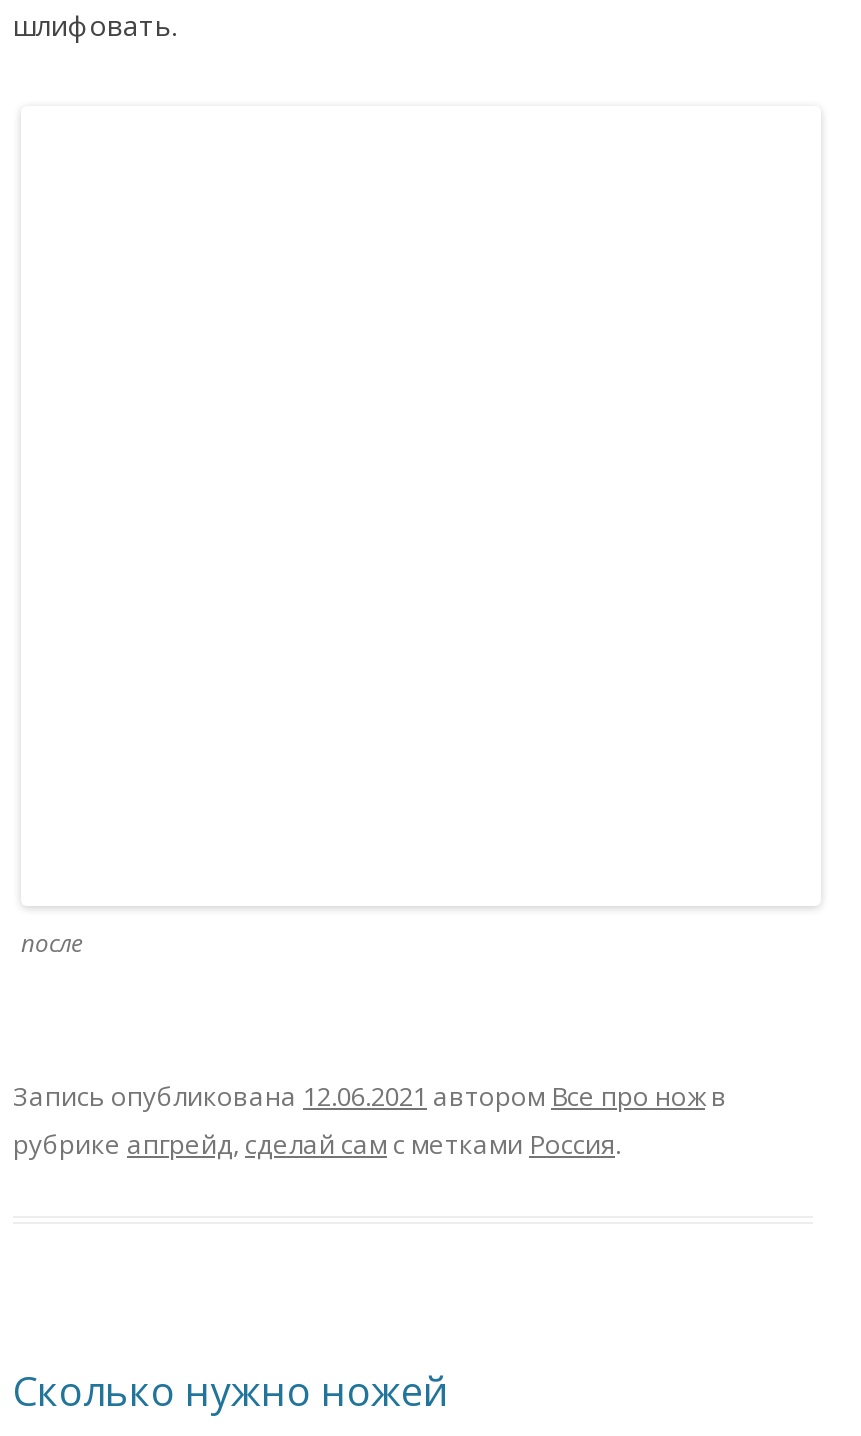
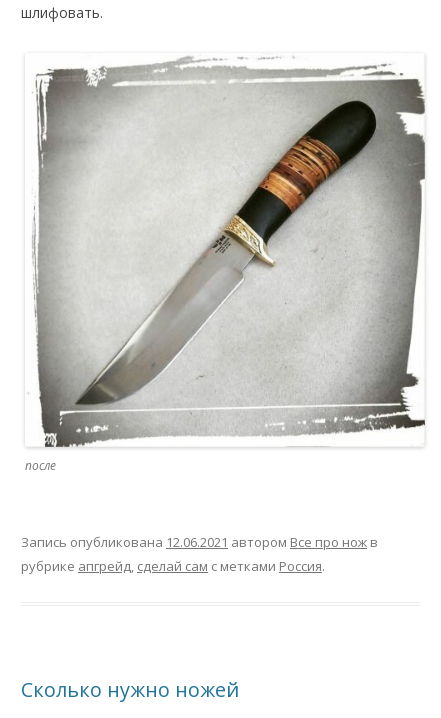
+ [image]
